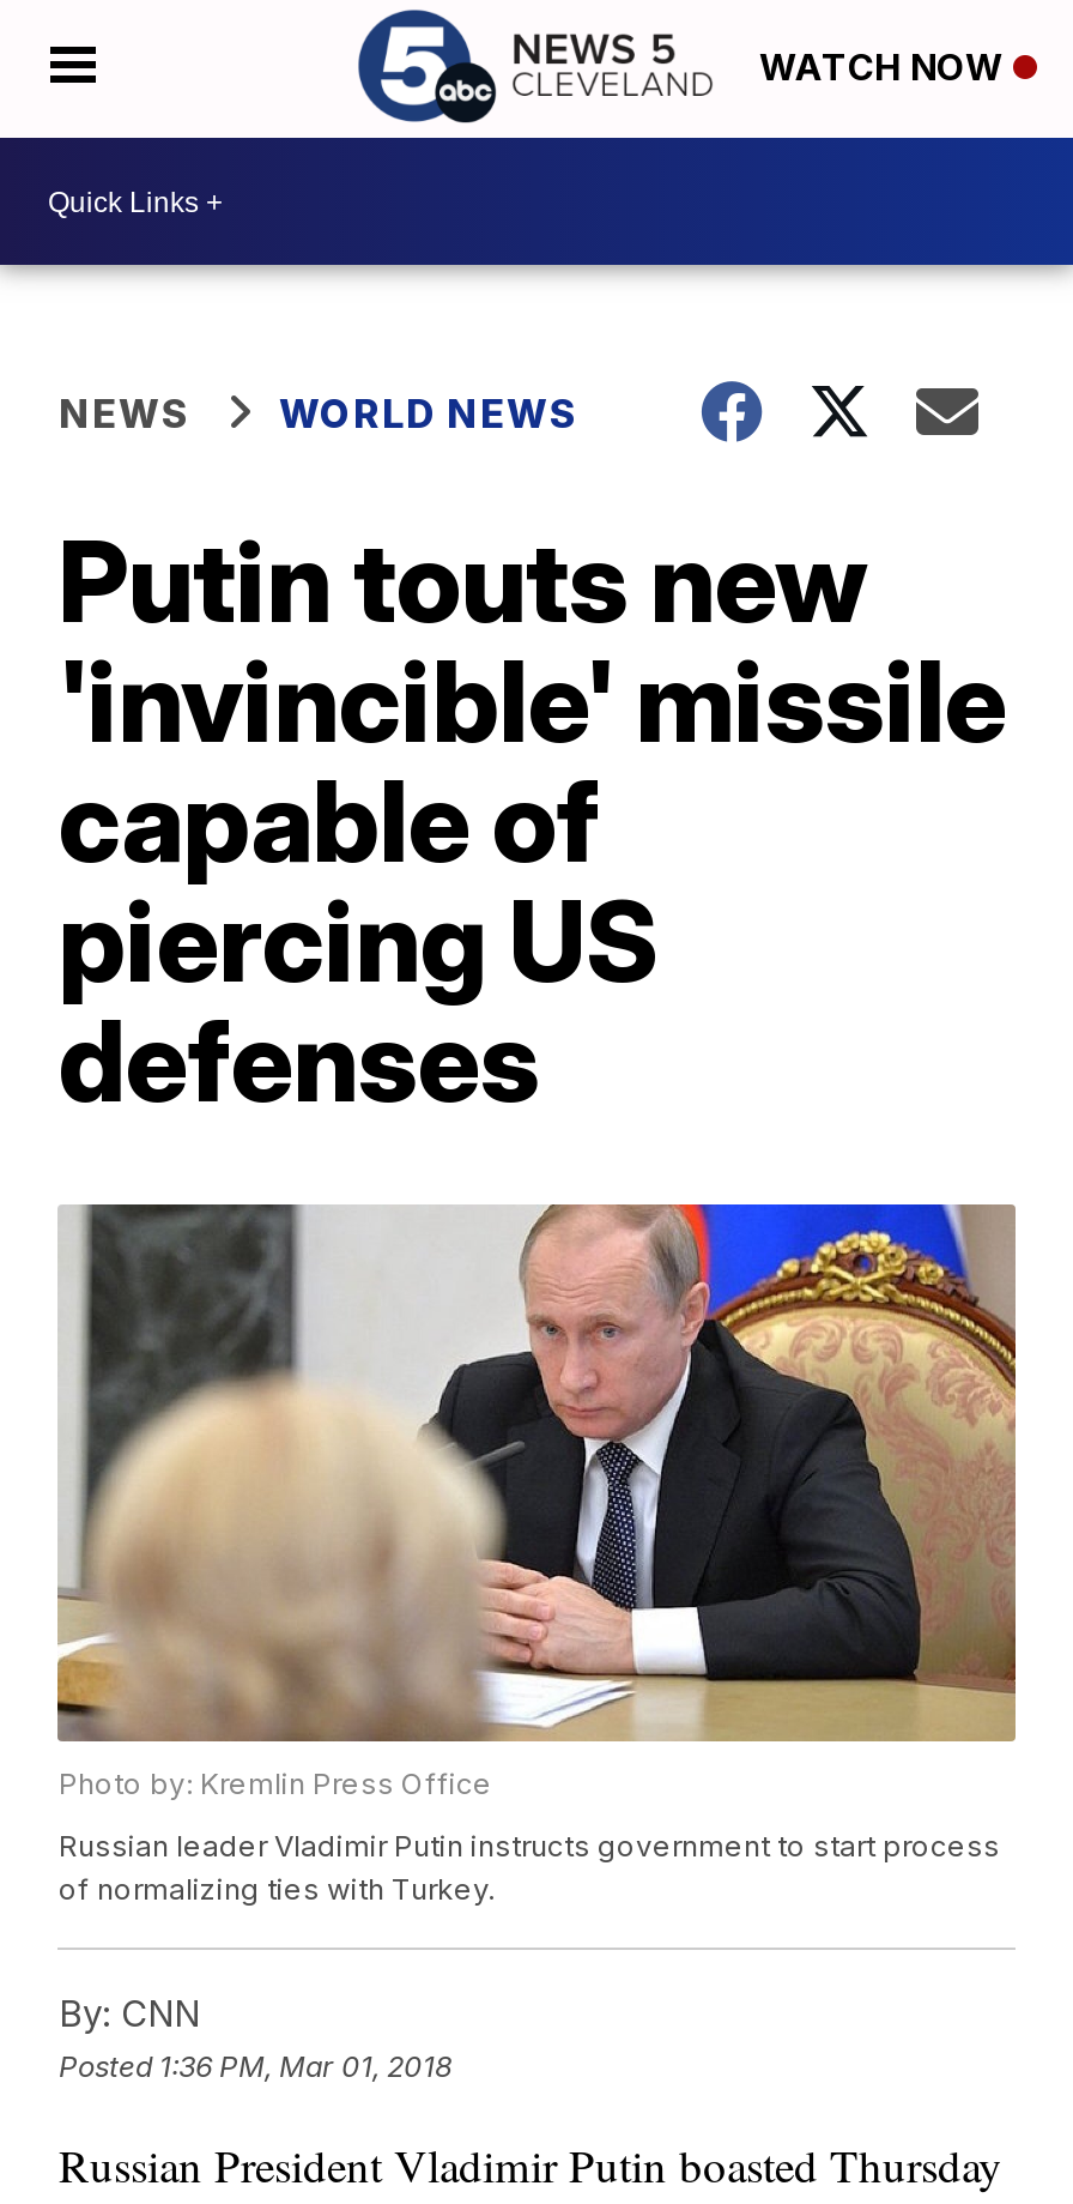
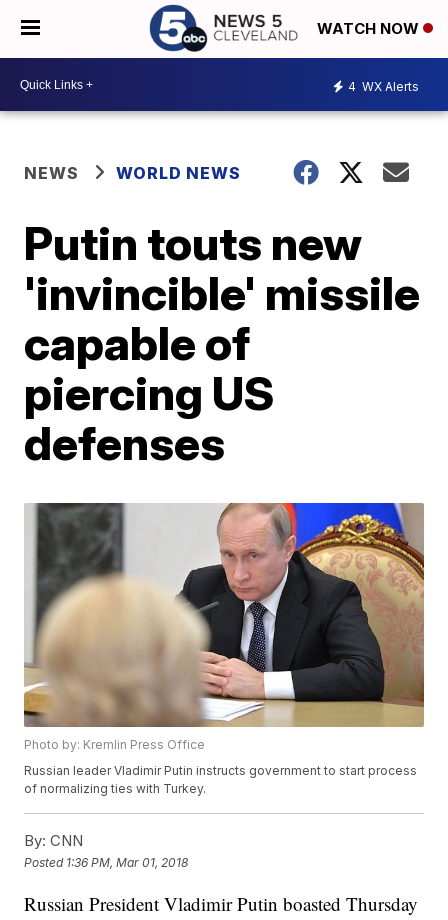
+ 4 WX Alerts
